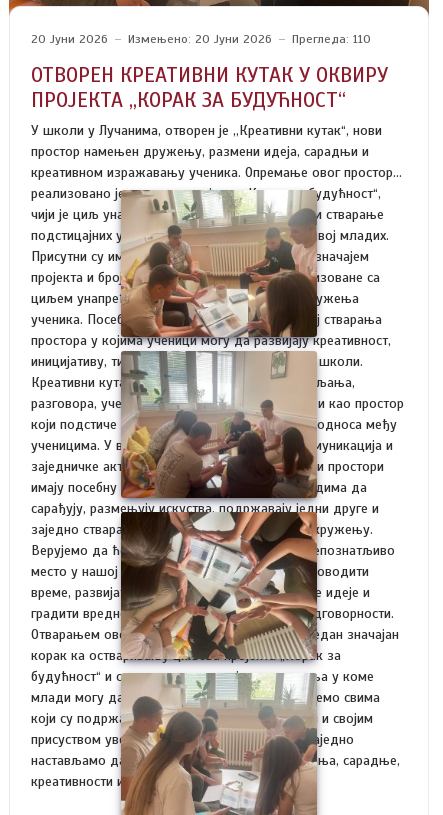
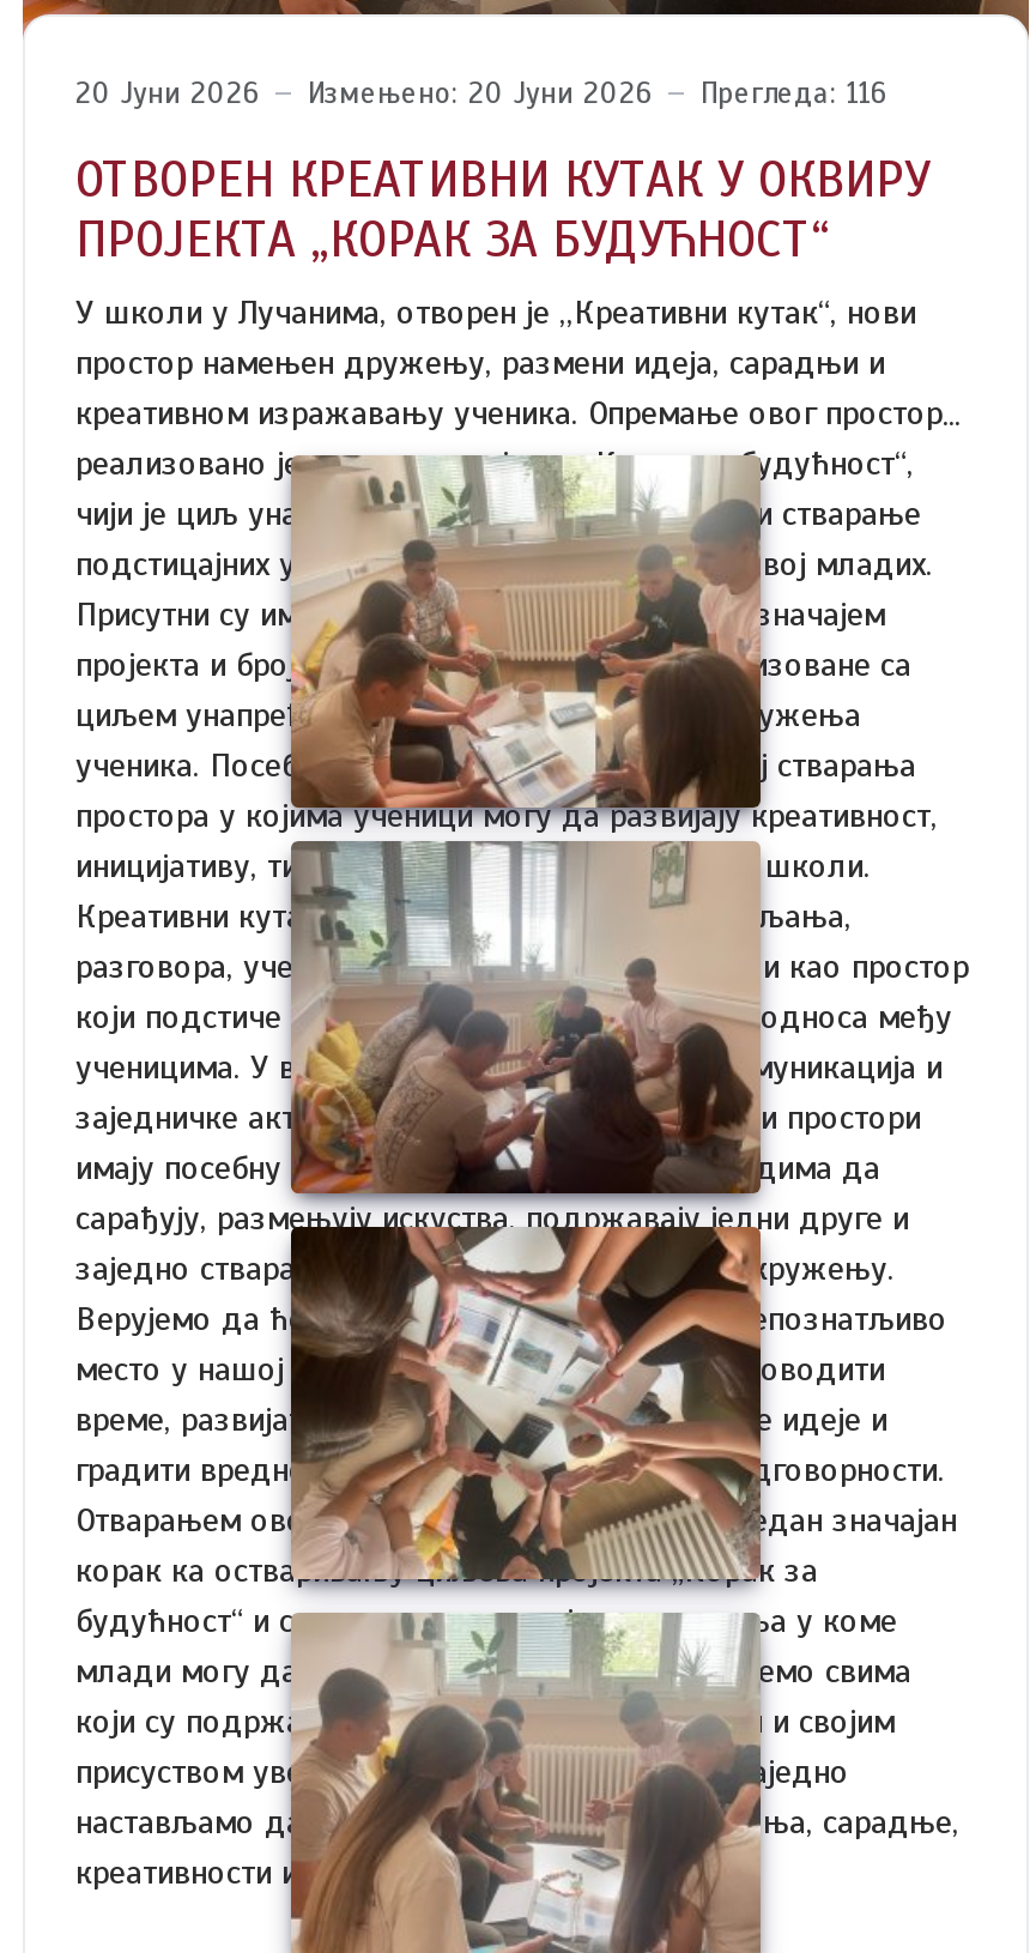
- 20 Јуни 2026 Измењено: 20 Јуни 2026 Прегледа: 110
+ 20 Јуни 2026 Измењено: 20 Јуни 2026 Прегледа: 116
